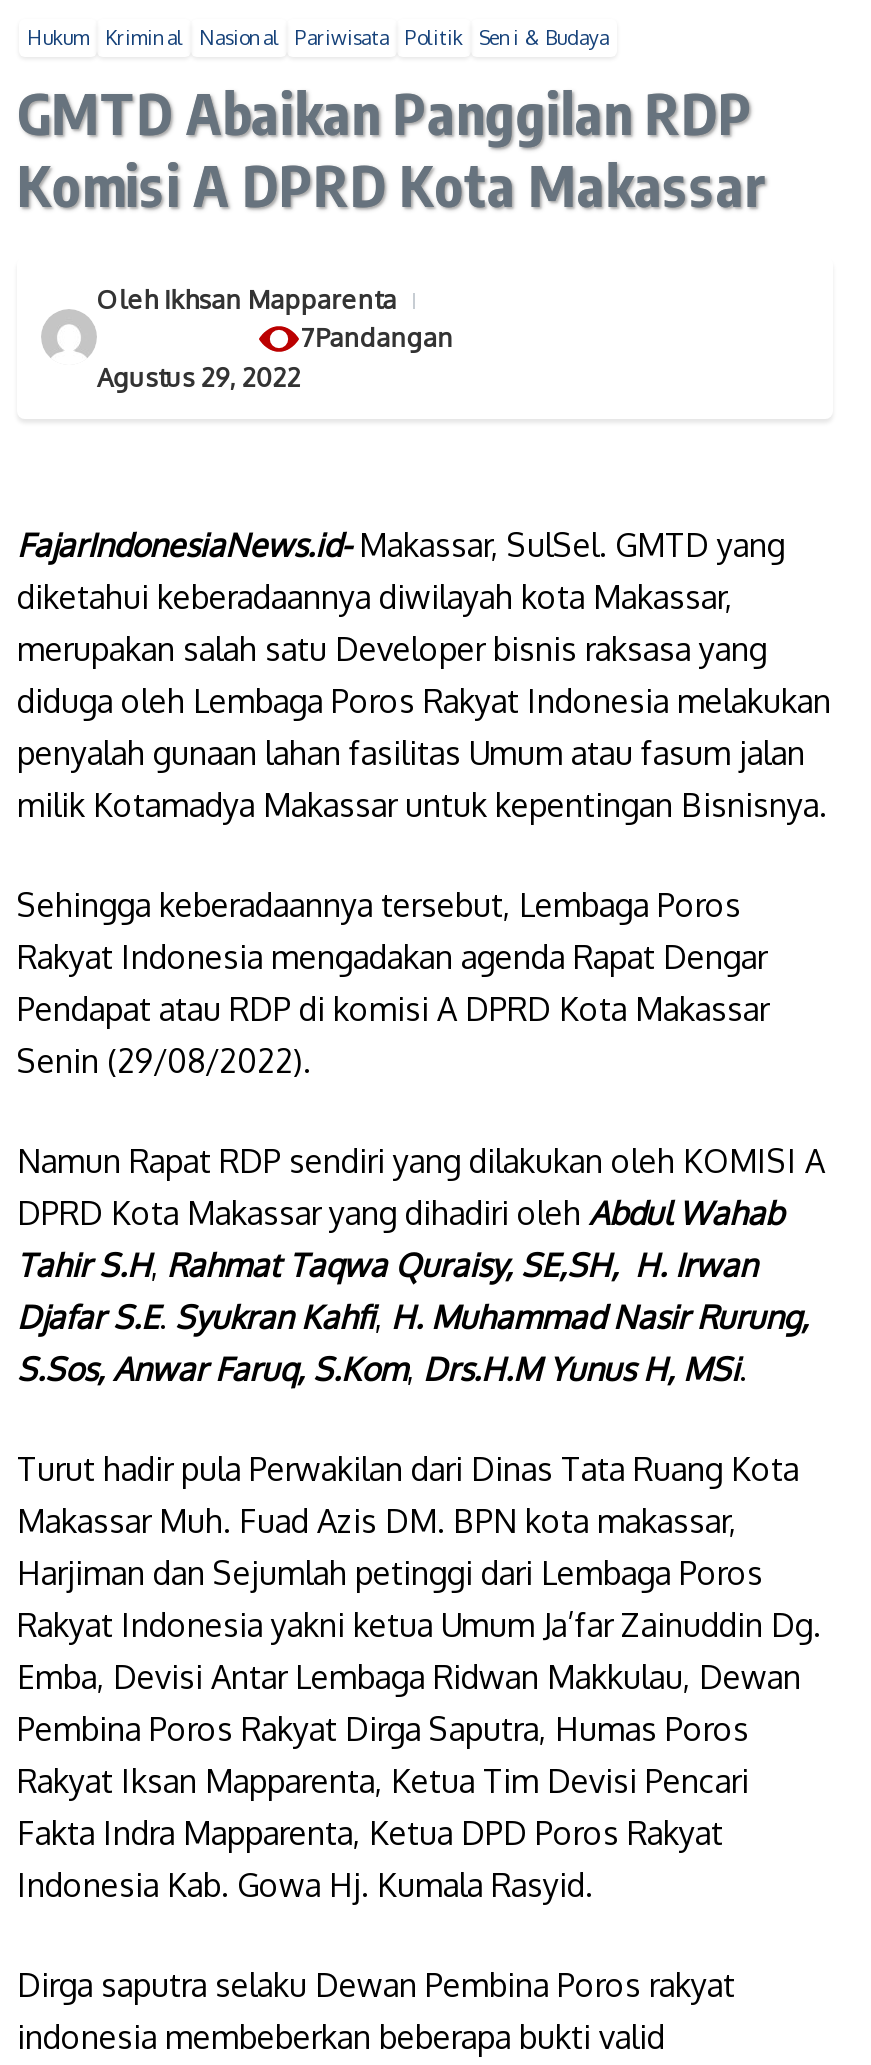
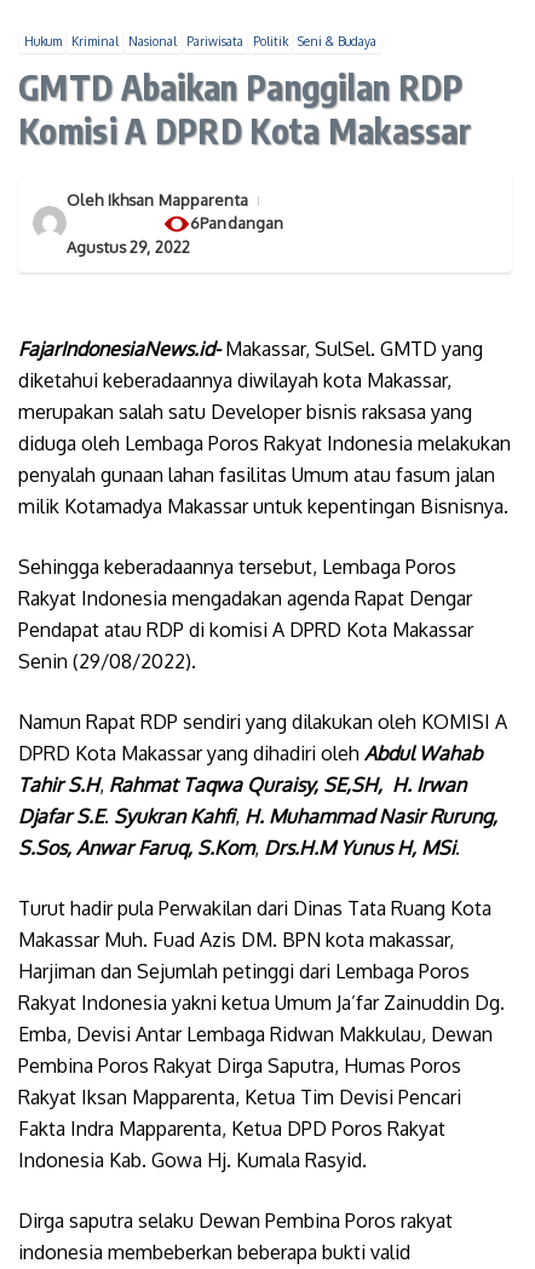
- 7Pandangan
+ 6Pandangan
